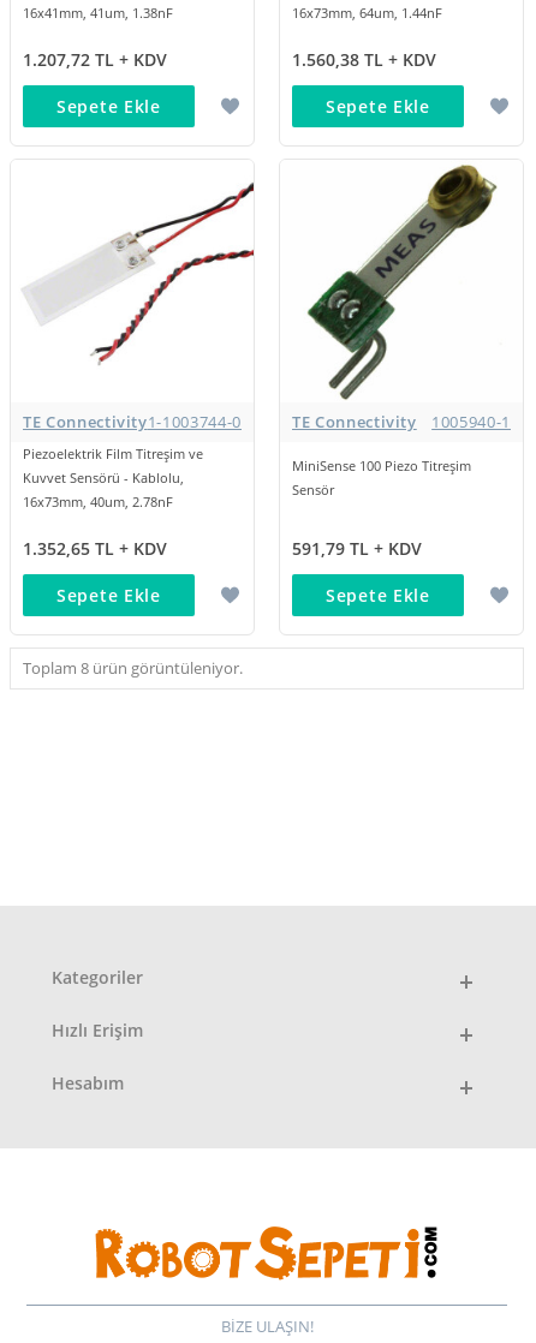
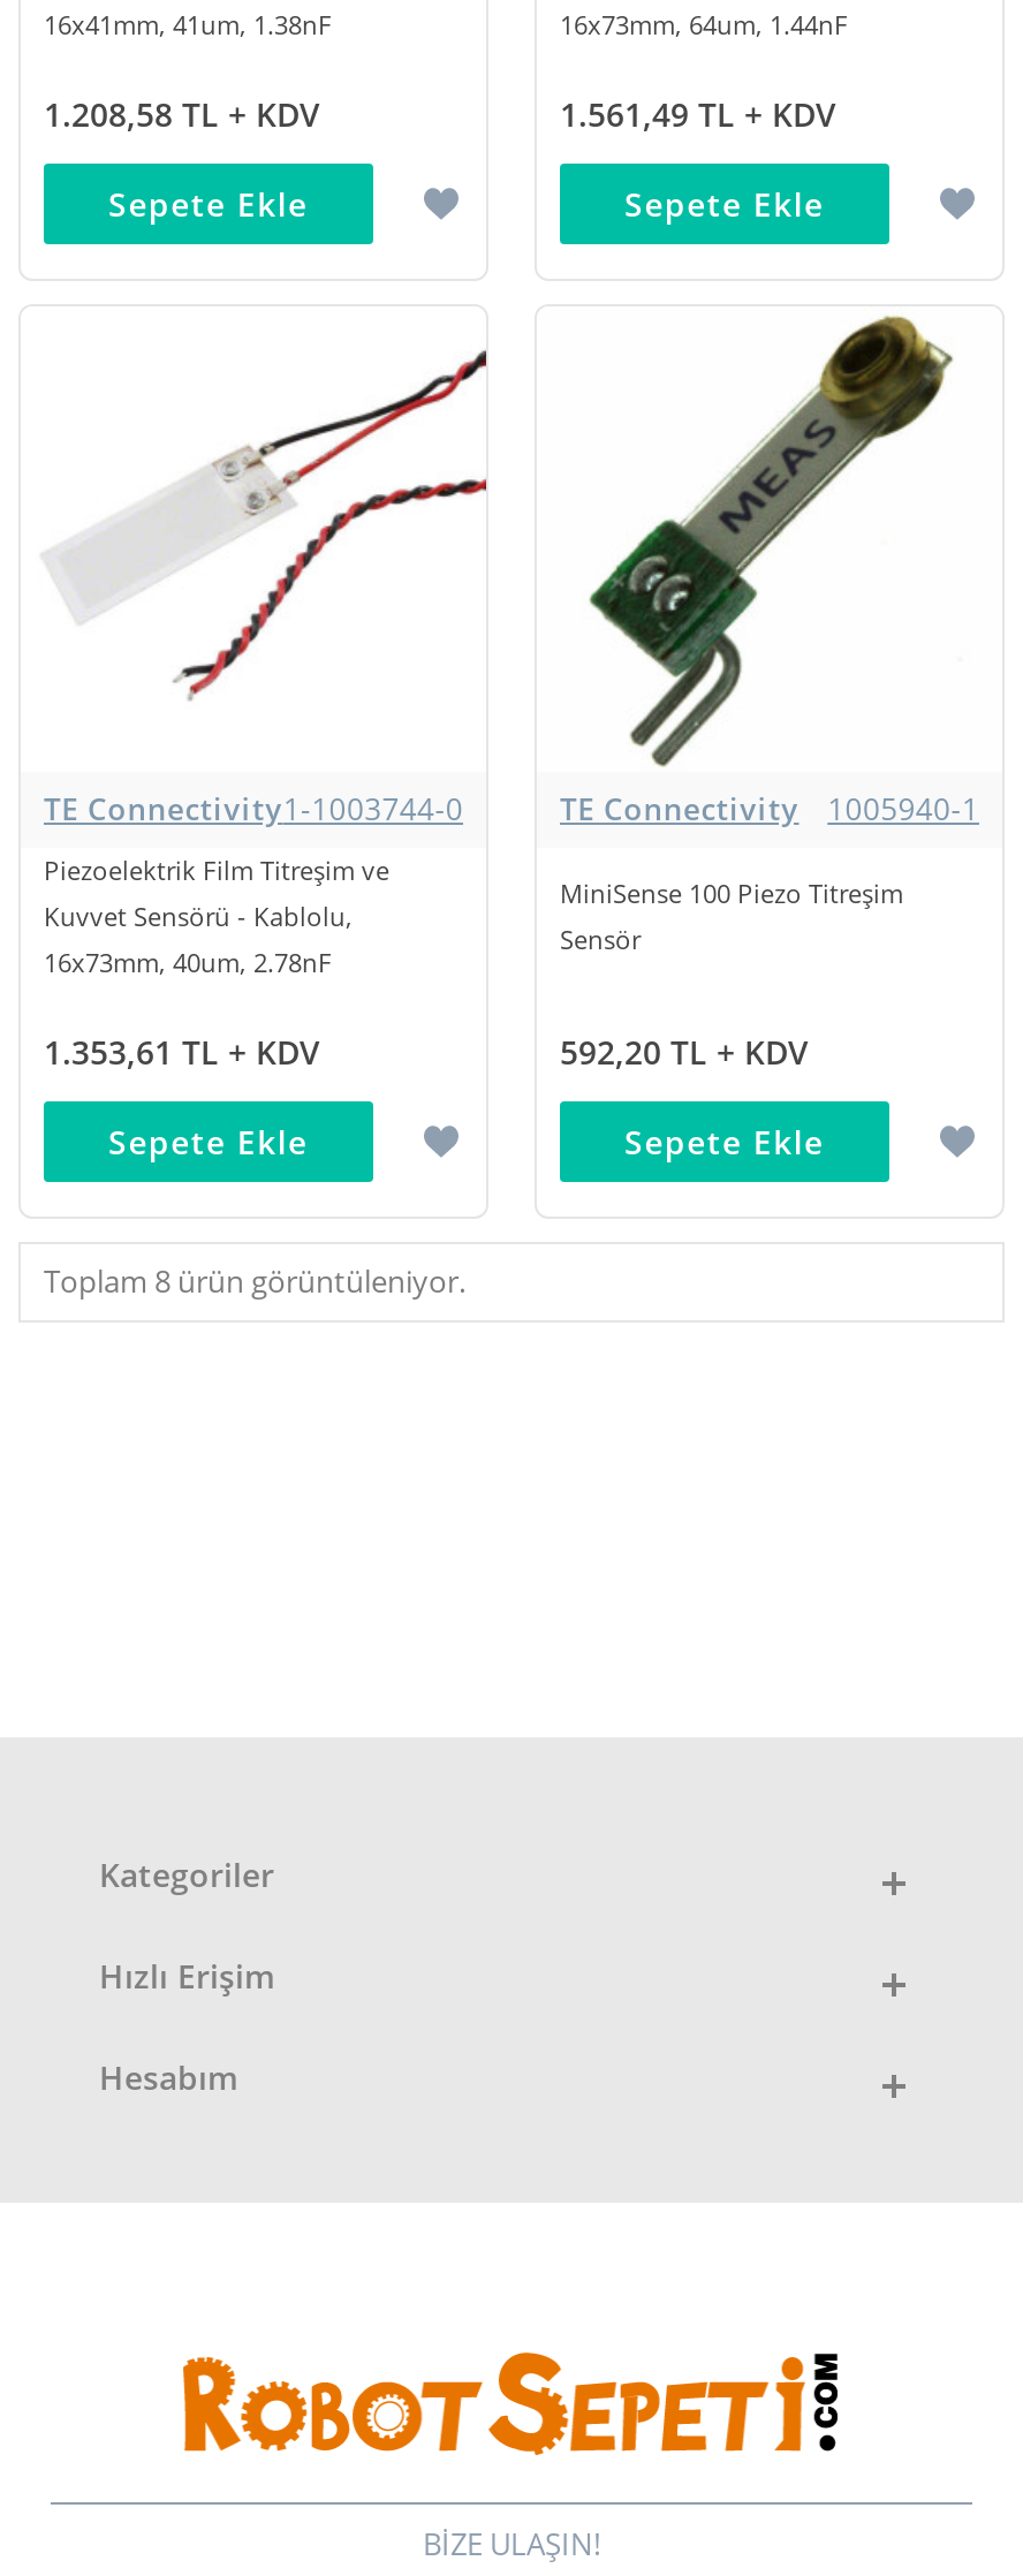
- 1.207,72 TL + KDV
+ 1.208,58 TL + KDV

- 1.560,38 TL + KDV
+ 1.561,49 TL + KDV

- 1.352,65 TL + KDV
+ 1.353,61 TL + KDV

- 591,79 TL + KDV
+ 592,20 TL + KDV
